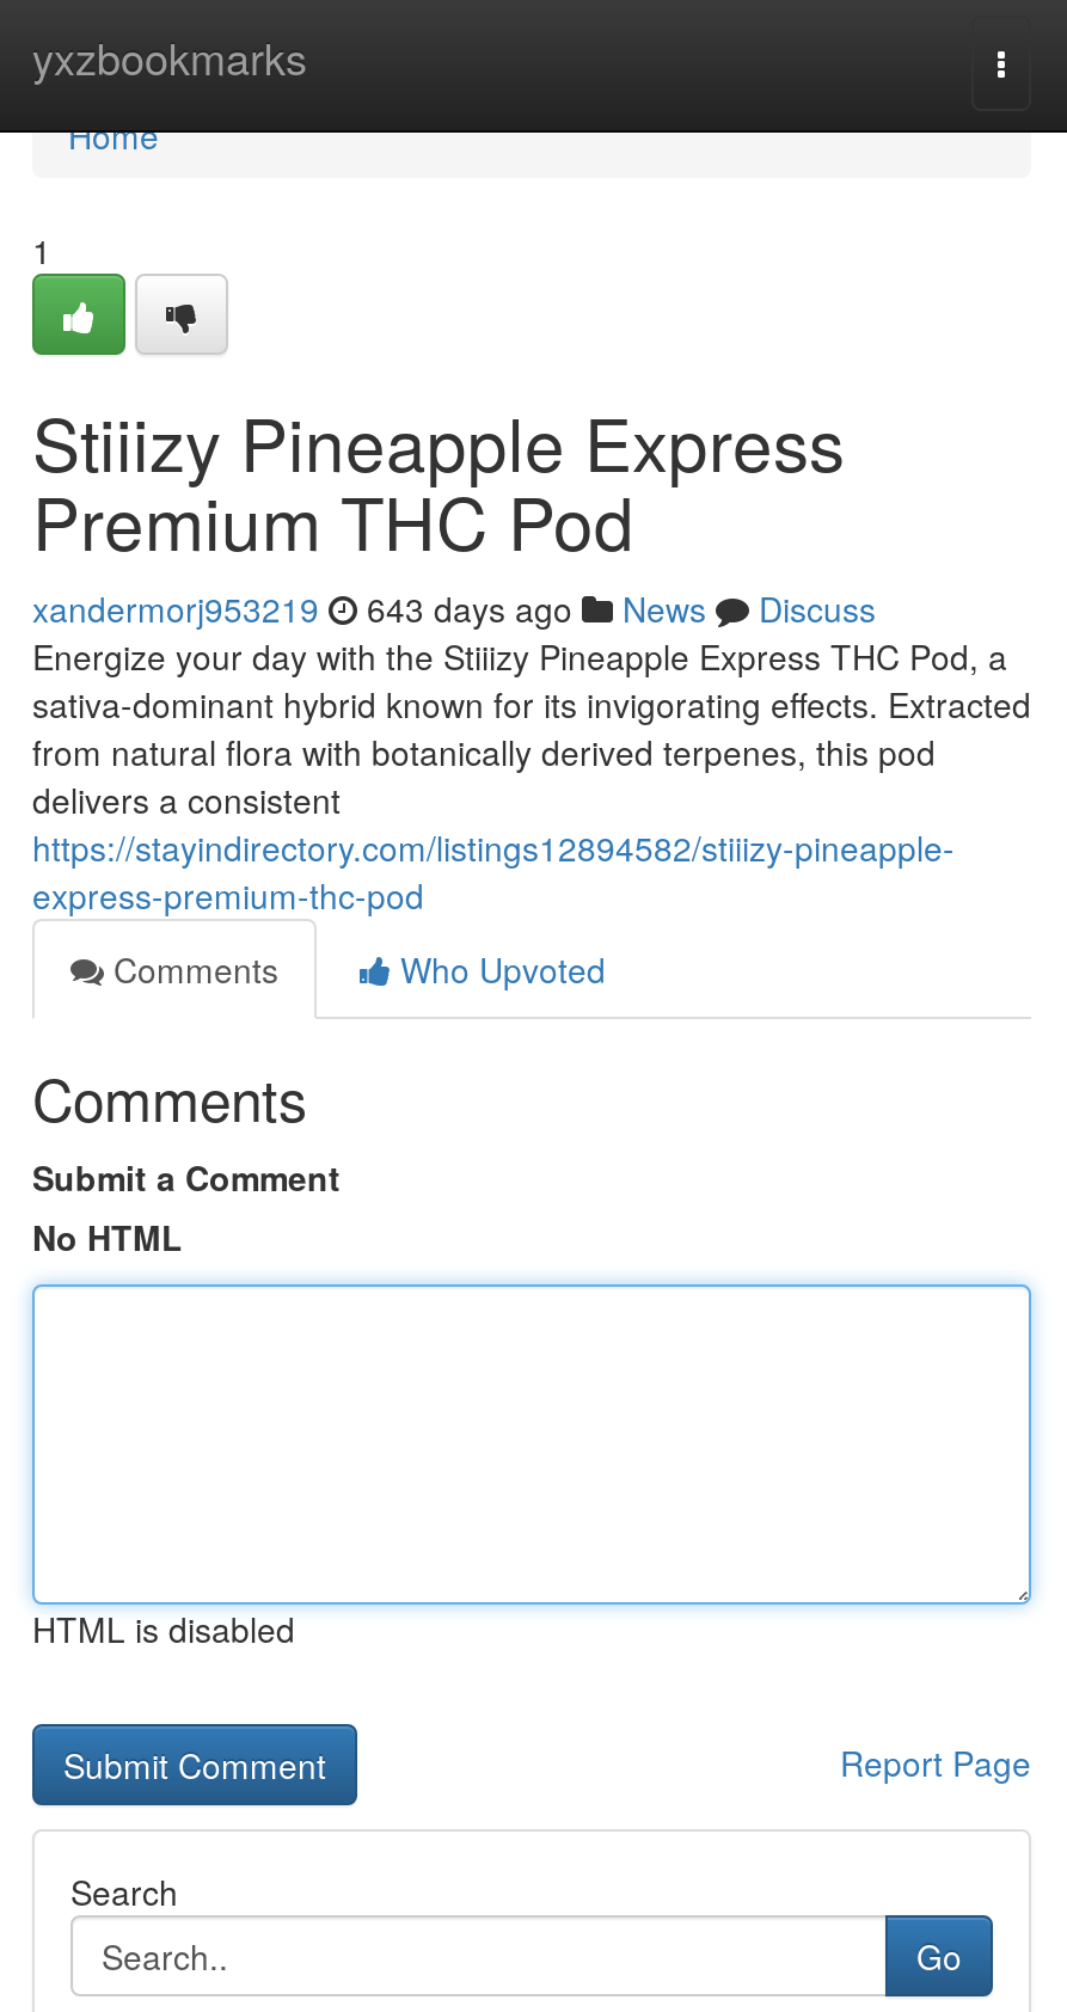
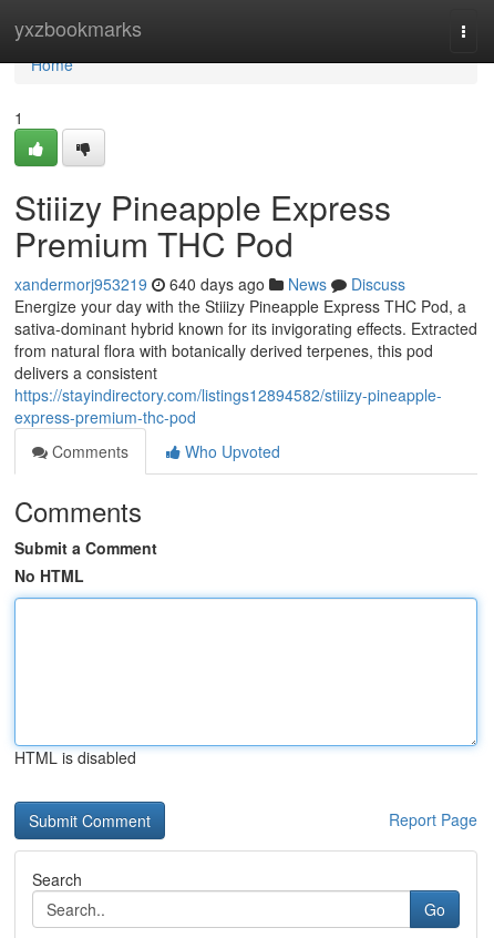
- xandermorj953219 643 days ago News Discuss
+ xandermorj953219 640 days ago News Discuss
